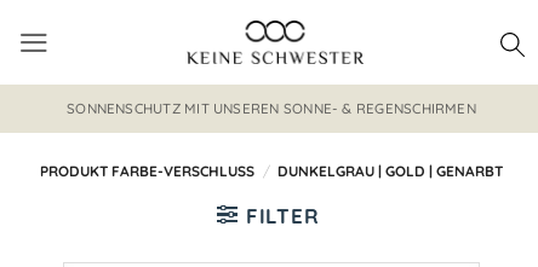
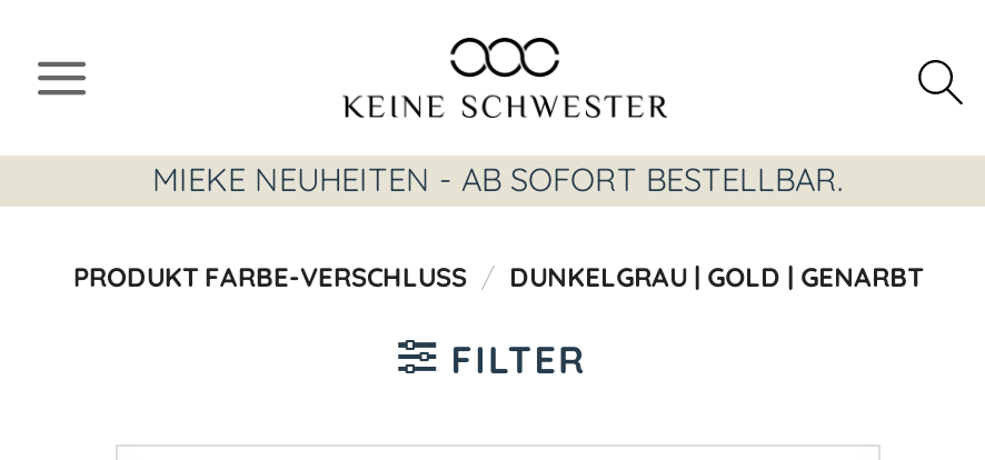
- SONNENSCHUTZ MIT UNSEREN SONNE- & REGENSCHIRMEN
+ MIEKE NEUHEITEN - AB SOFORT BESTELLBAR.
